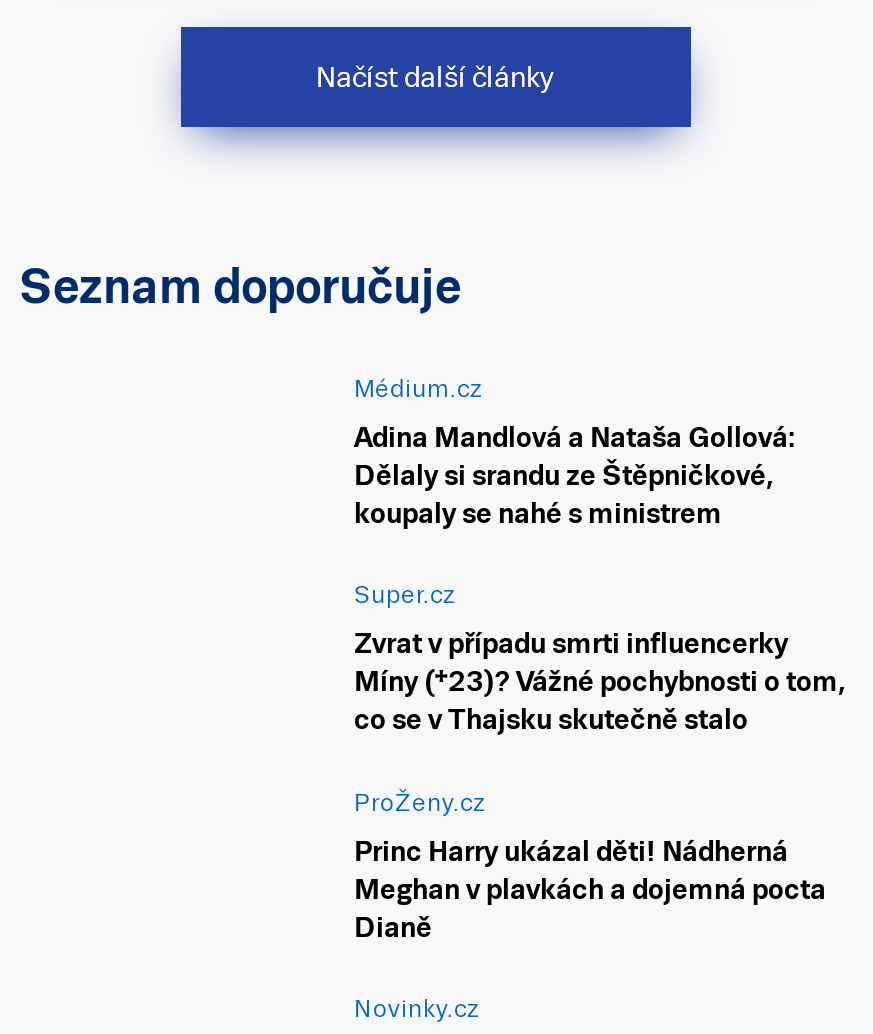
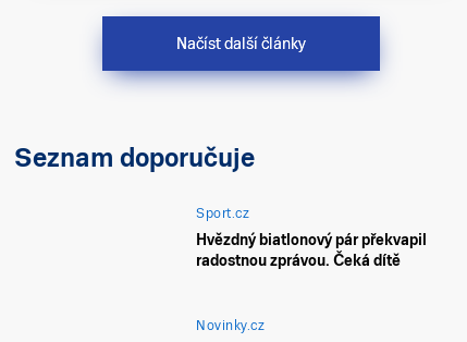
- Médium.cz
- Adina Mandlová a Nataša Gollová:
- Dělaly si srandu ze Štěpničkové,
- koupaly se nahé s ministrem
- Super.cz
- Zvrat v případu smrti influencerky
- Míny (†23)? Vážné pochybnosti o tom,
- co se v Thajsku skutečně stalo
- ProŽeny.cz
- Princ Harry ukázal děti! Nádherná
- Meghan v plavkách a dojemná pocta
- Dianě
+ Sport.cz
+ Hvězdný biatlonový pár překvapil
+ radostnou zprávou. Čeká dítě
